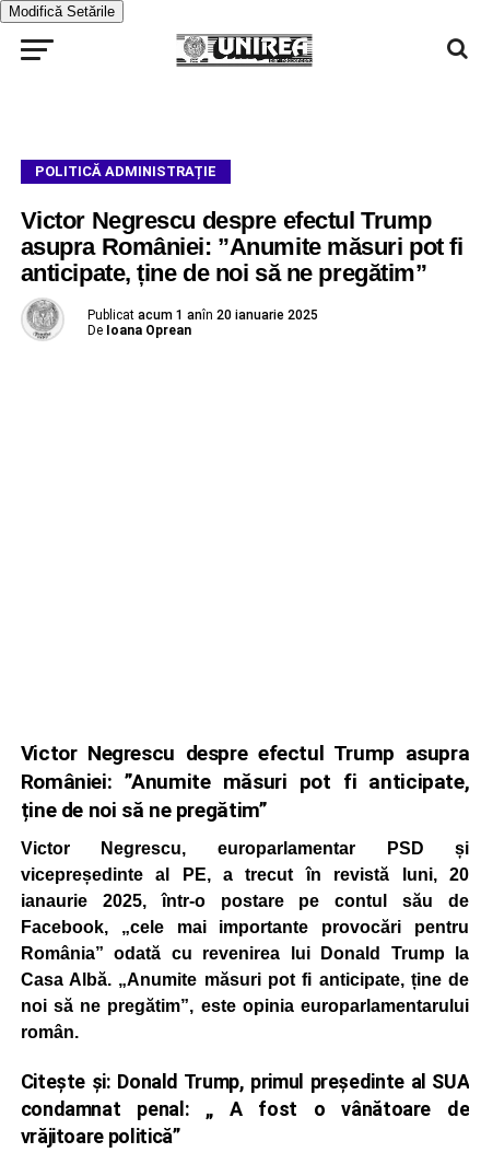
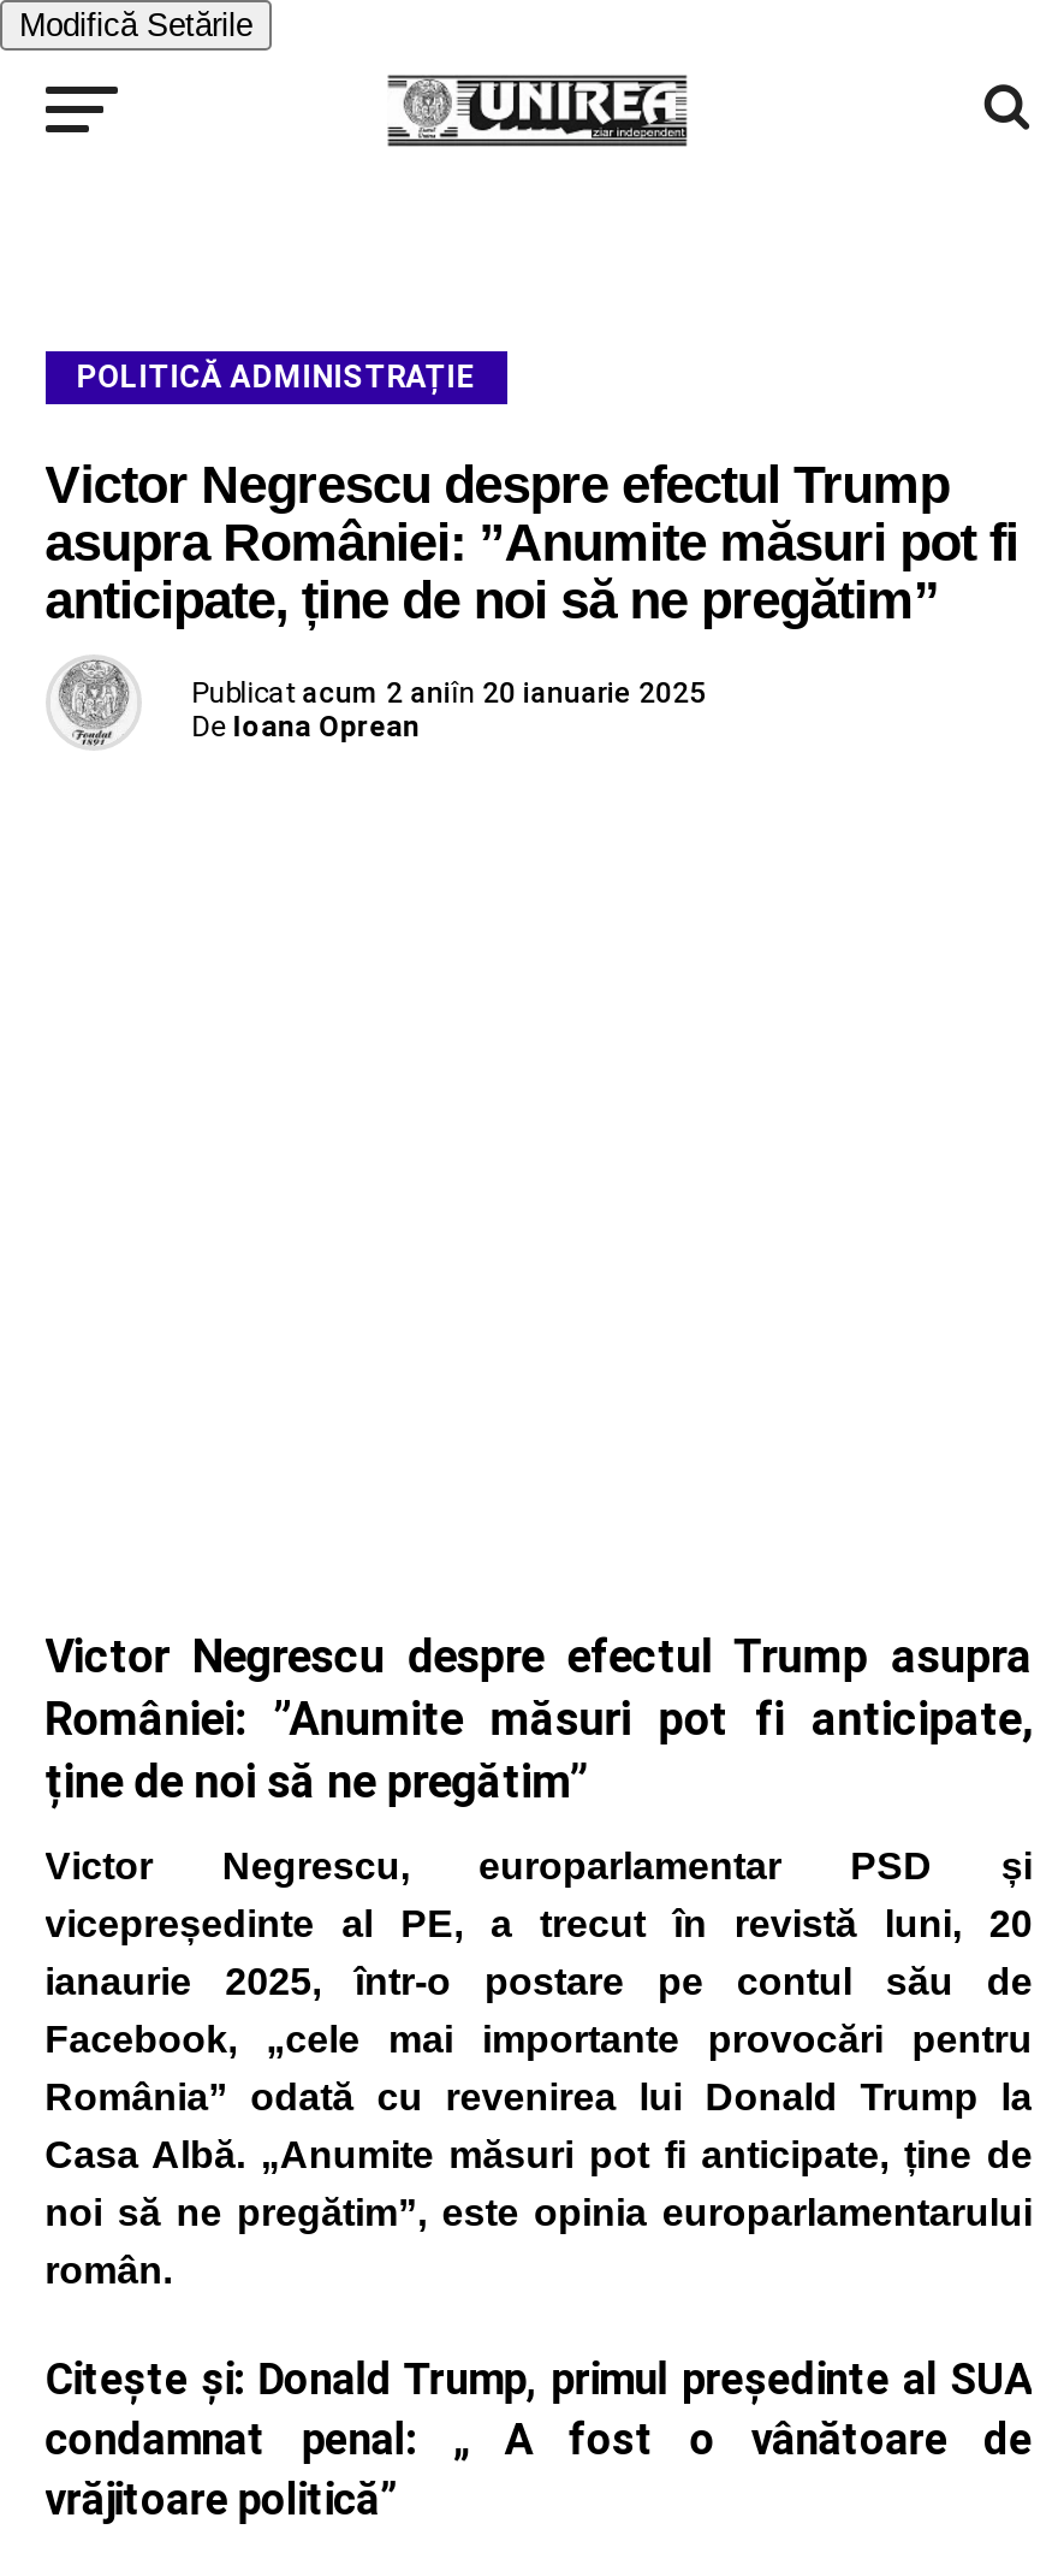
- Publicat acum 1 anîn 20 ianuarie 2025
+ Publicat acum 2 aniîn 20 ianuarie 2025
